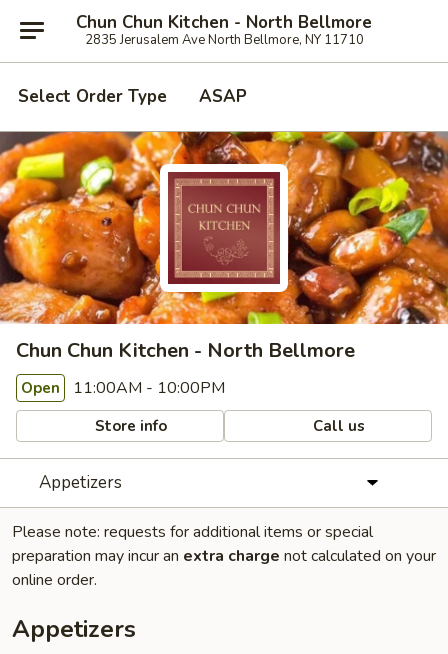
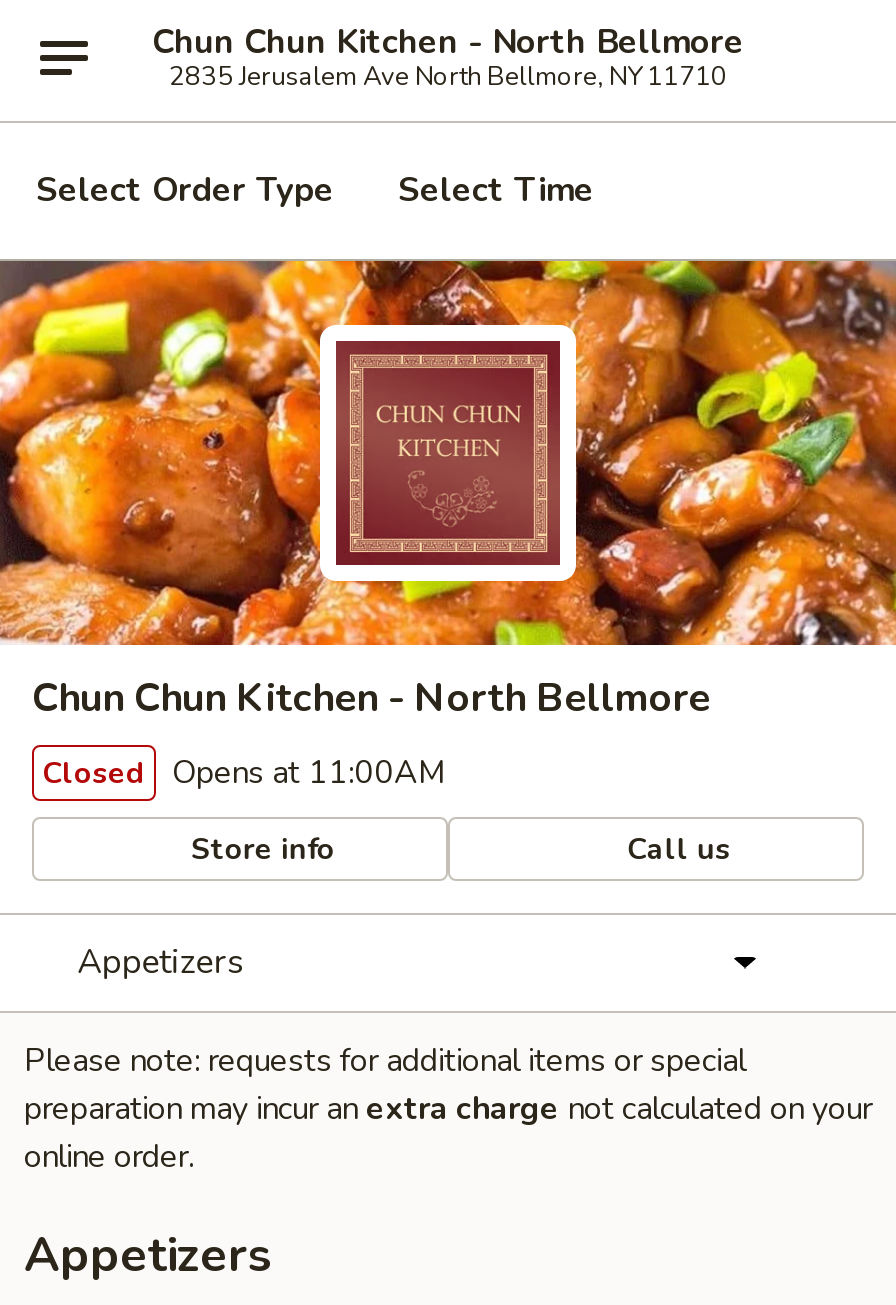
- ASAP
+ Select Time

- Open 11:00AM - 10:00PM
+ Closed Opens at 11:00AM
